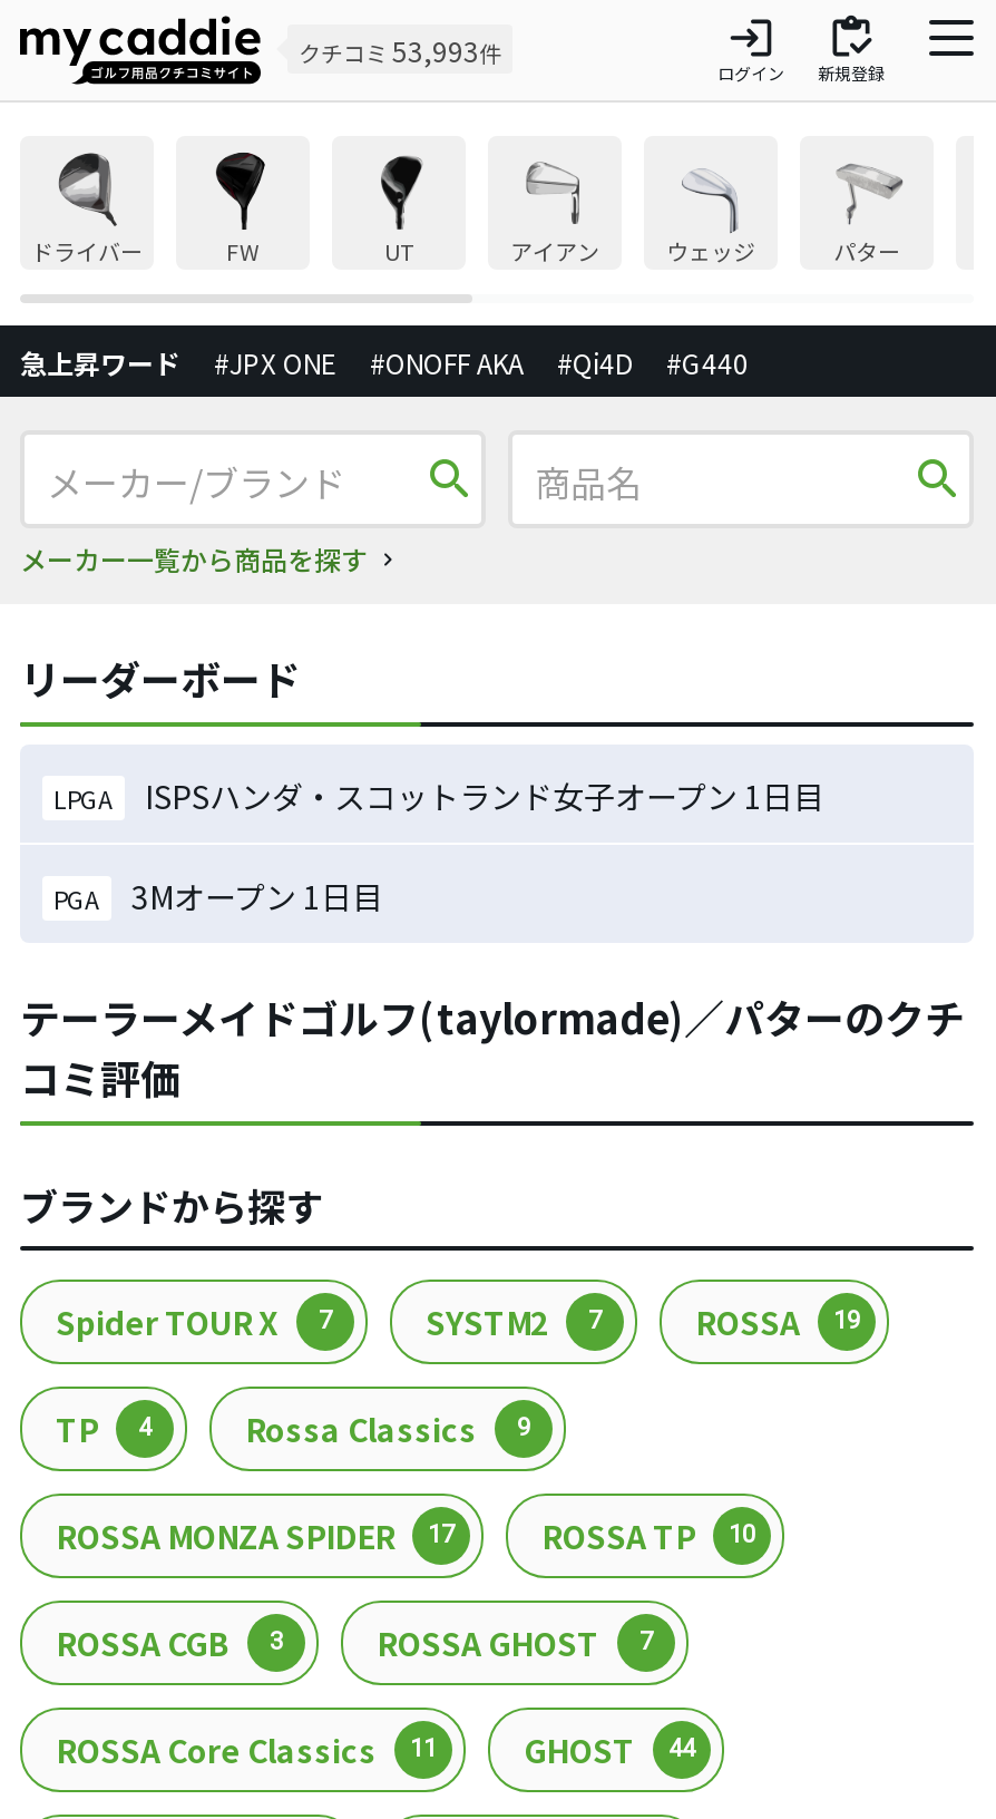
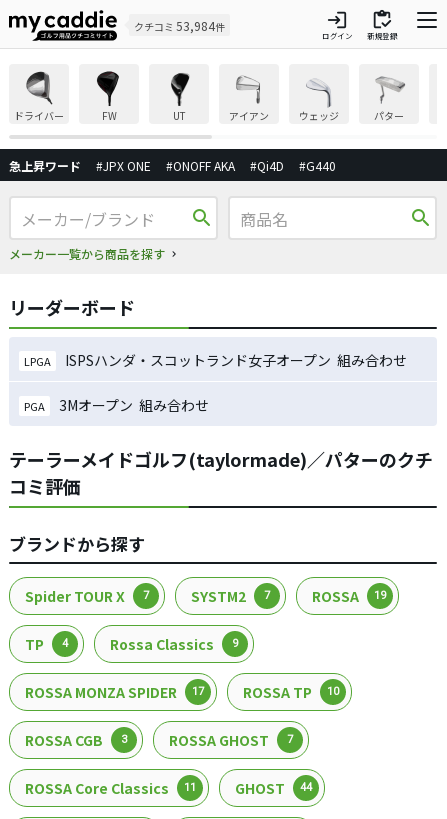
- クチコミ53,993件
+ クチコミ53,984件

- ISPSハンダ・スコットランド女子オープン 1日目
+ ISPSハンダ・スコットランド女子オープン 組み合わせ

- 3Mオープン 1日目
+ 3Mオープン 組み合わせ
